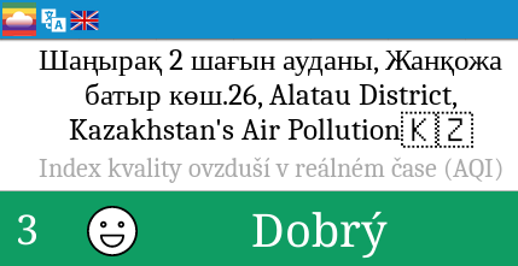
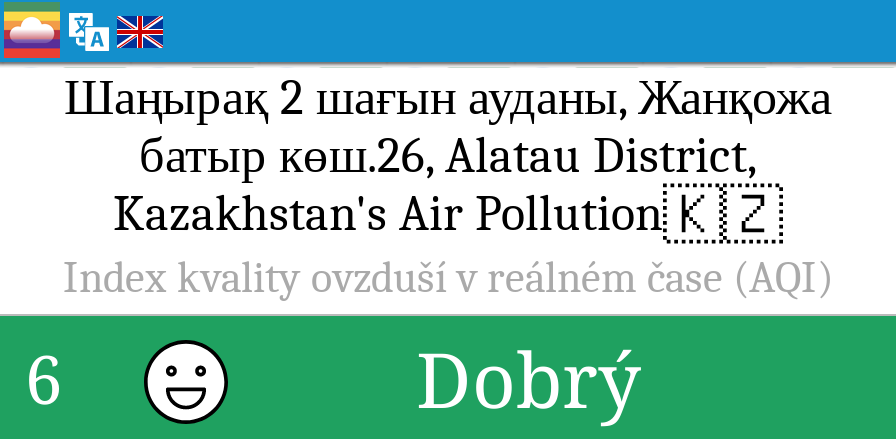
- 3
+ 6
